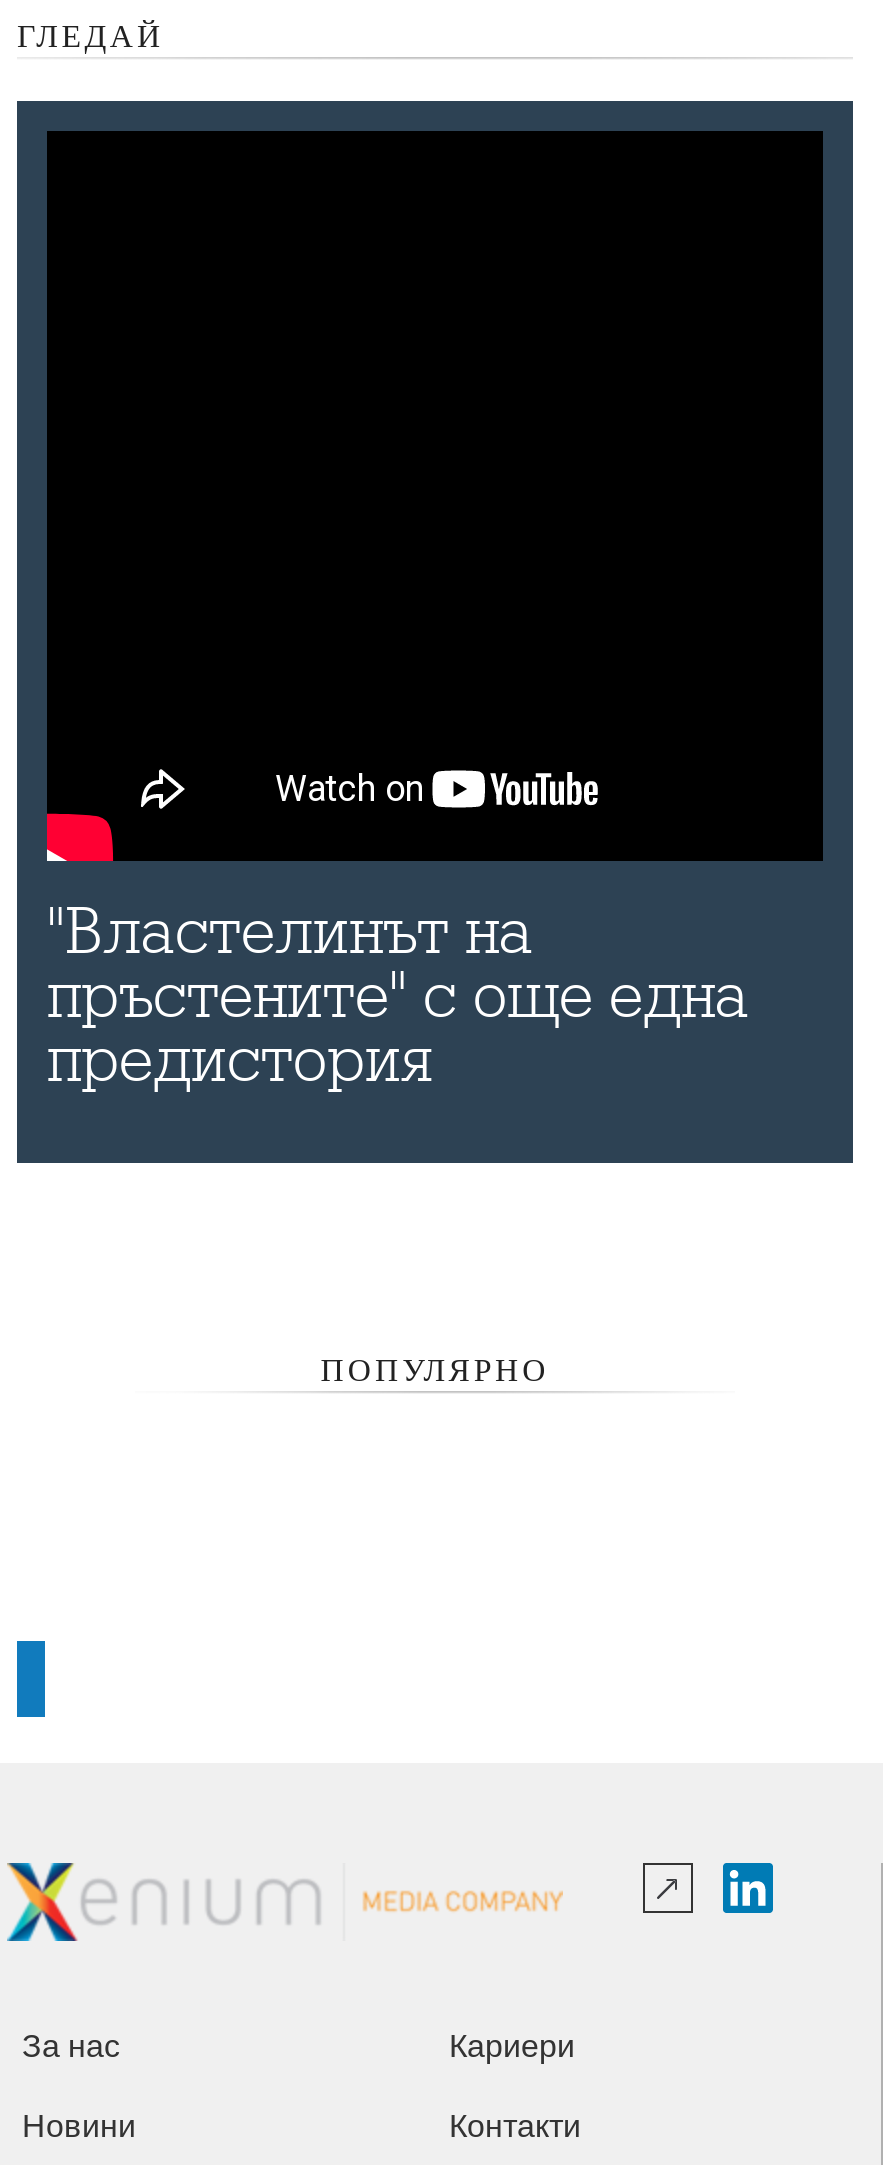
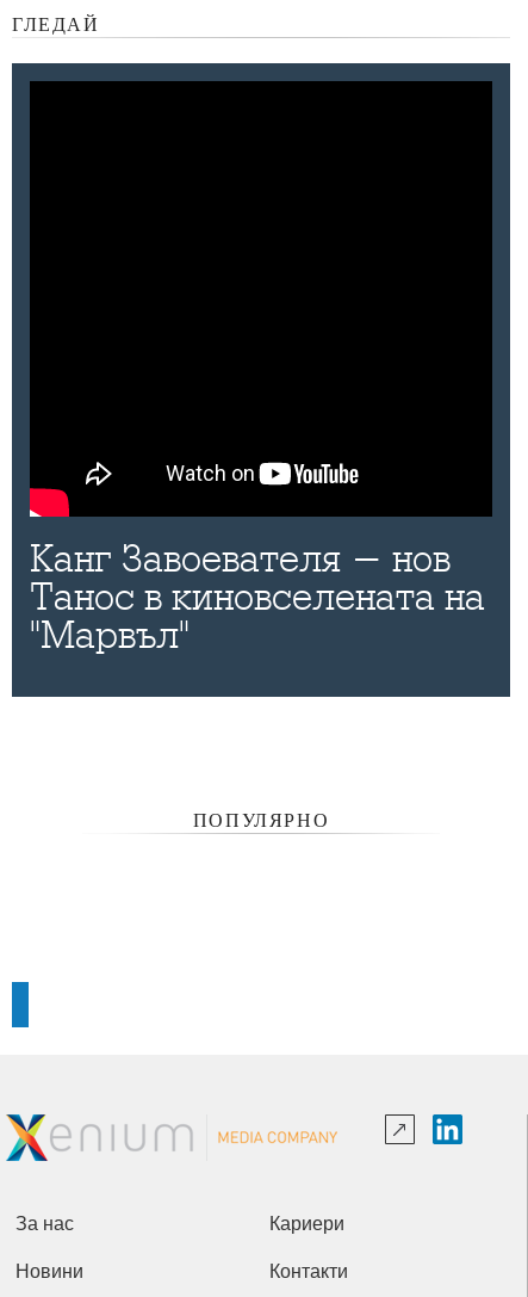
- "Властелинът на
- пръстените" с още една
- предистория
+ Канг Завоевателя - нов
+ Танос в киновселената на
+ "Марвъл"
